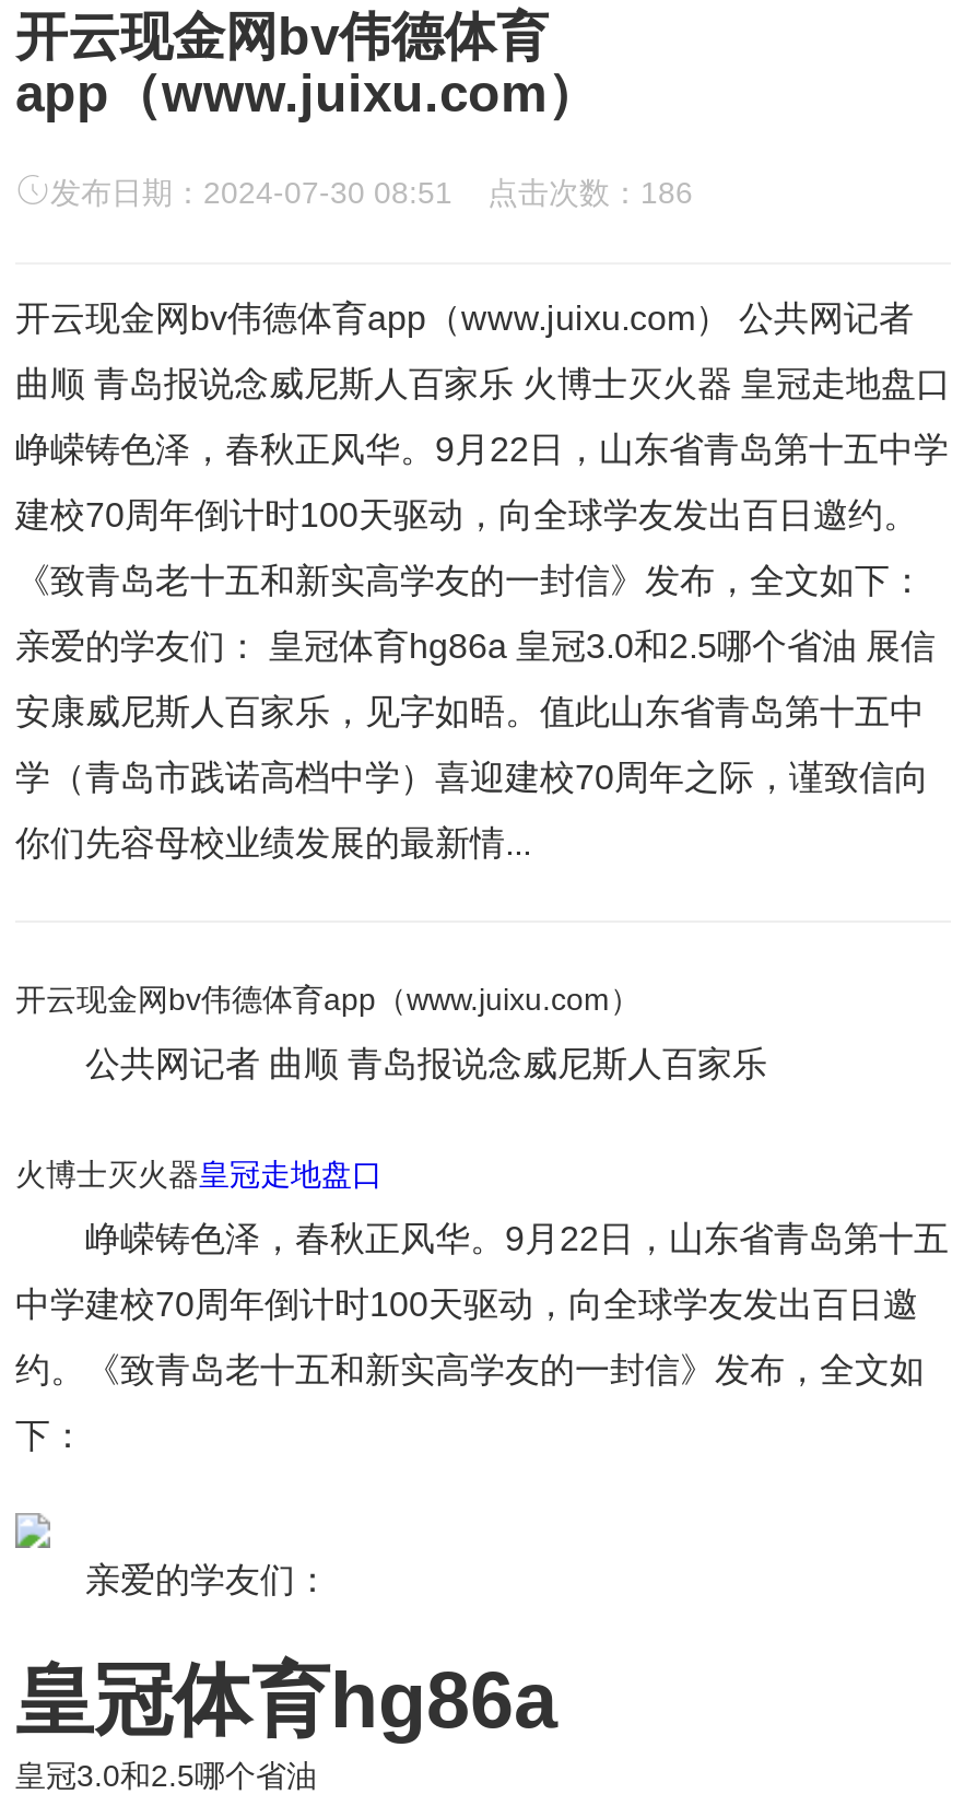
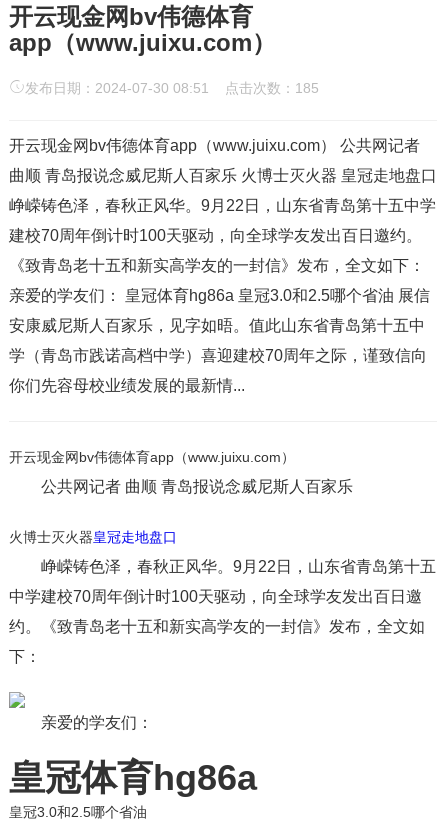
- 发布日期：2024-07-30 08:51 点击次数：186
+ 发布日期：2024-07-30 08:51 点击次数：185
